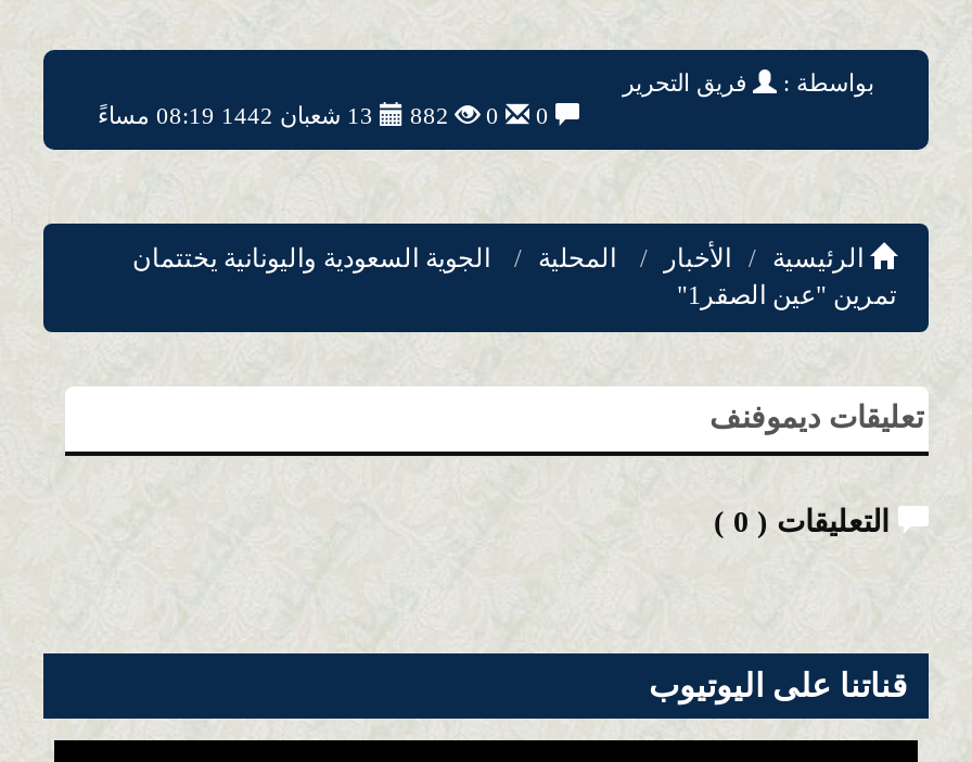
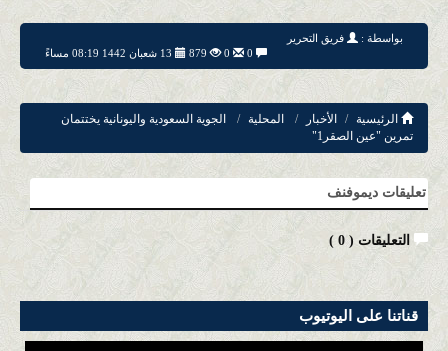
- 882
+ 879
